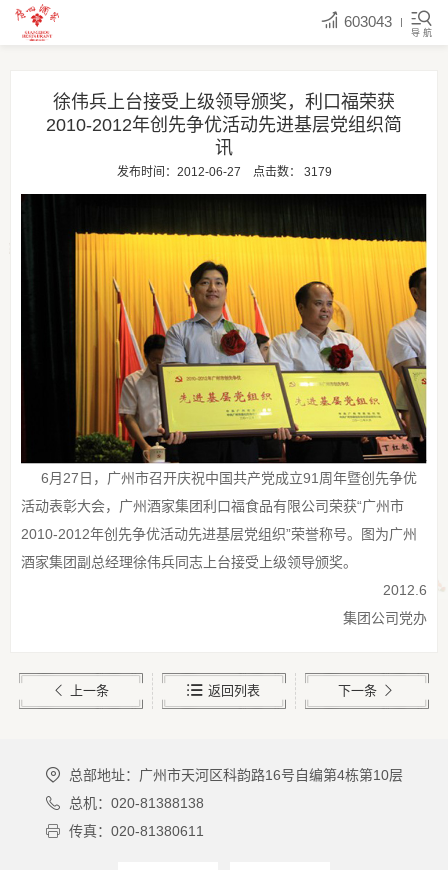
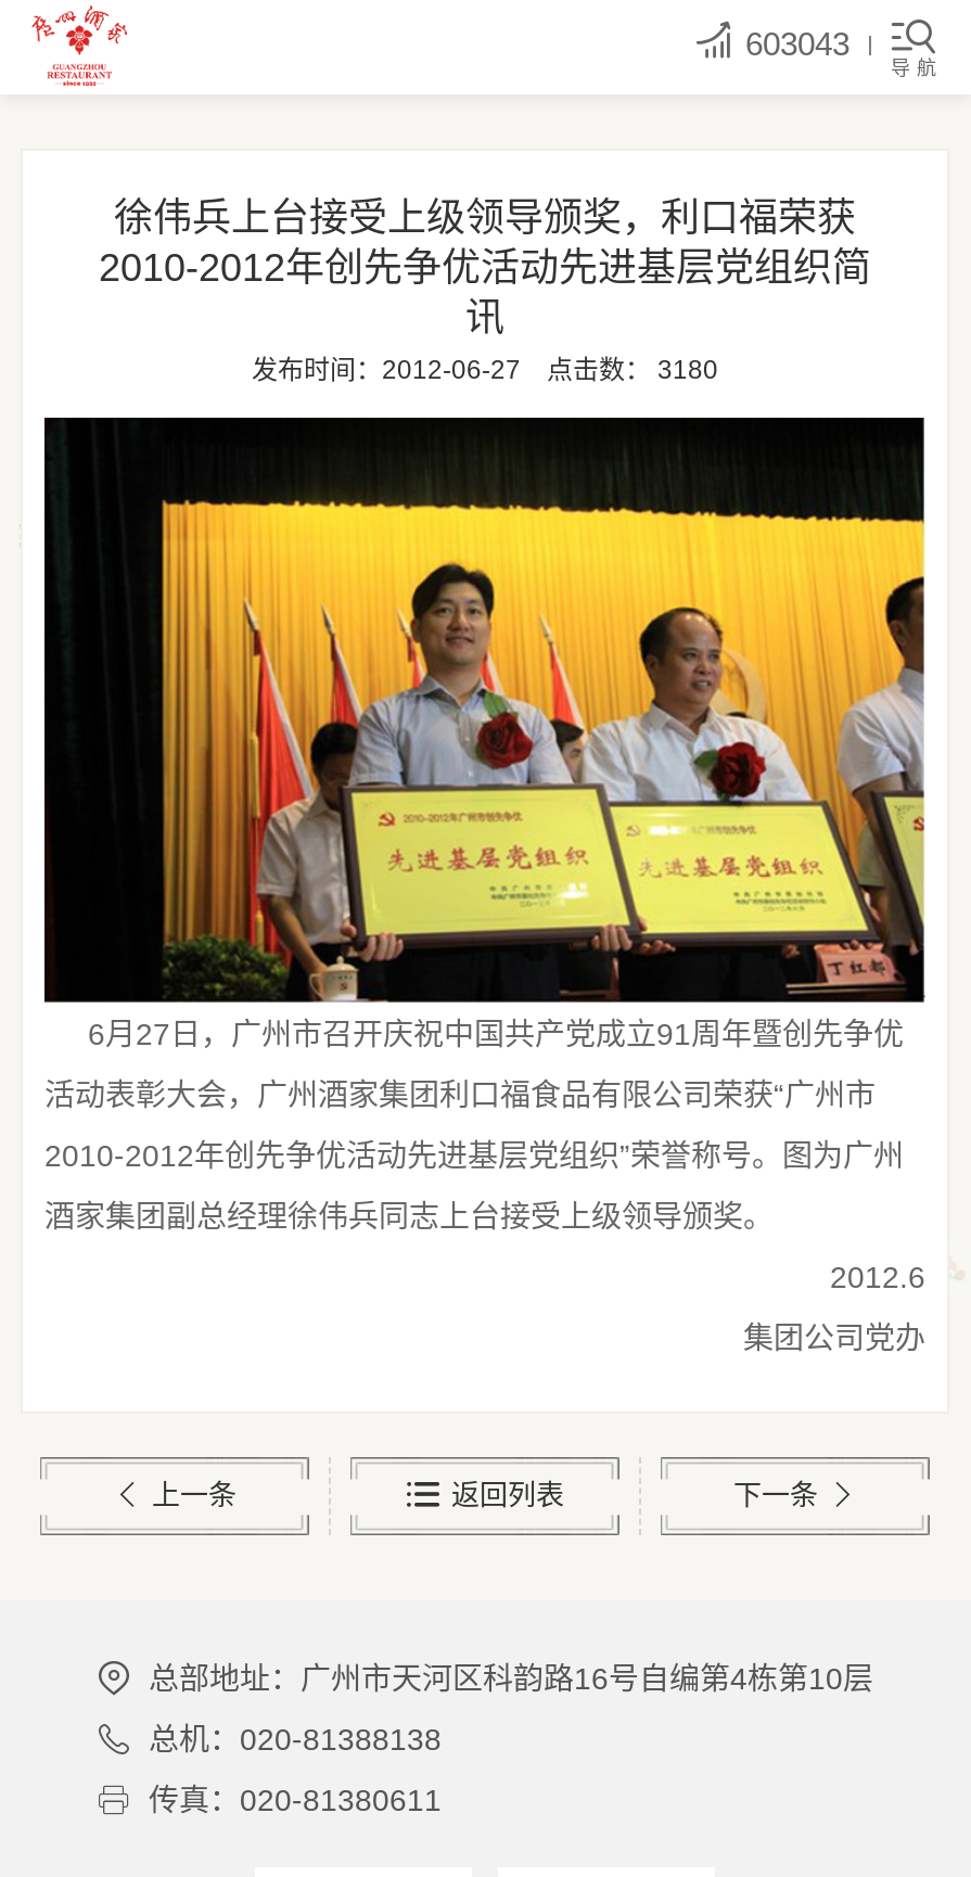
- 发布时间：2012-06-27 点击数：3179
+ 发布时间：2012-06-27 点击数：3180
